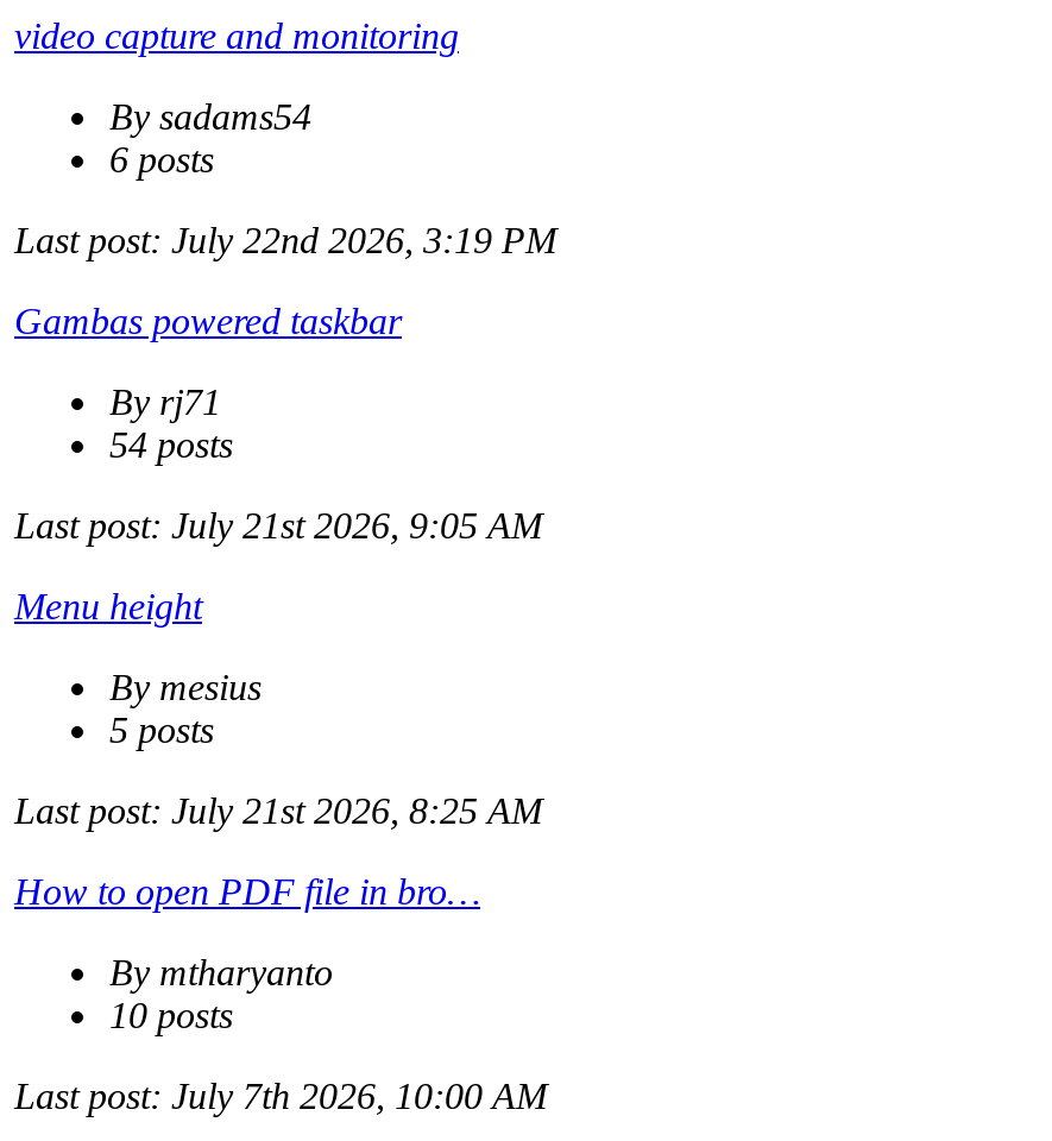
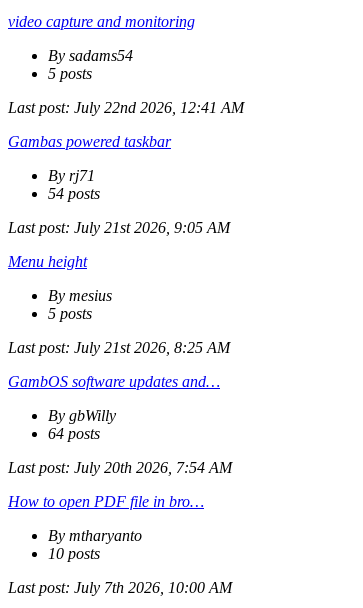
- 6 posts
+ 5 posts

- Last post: July 22nd 2026, 3:19 PM
+ Last post: July 22nd 2026, 12:41 AM

+ GambOS software updates and…
+ By gbWilly
+ 64 posts
+ Last post: July 20th 2026, 7:54 AM
